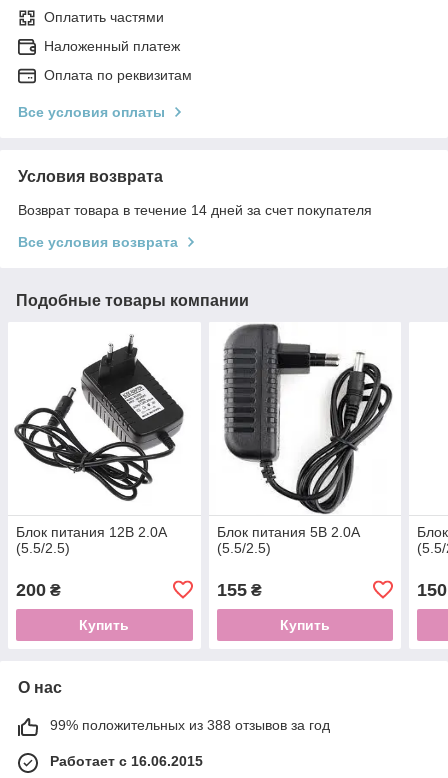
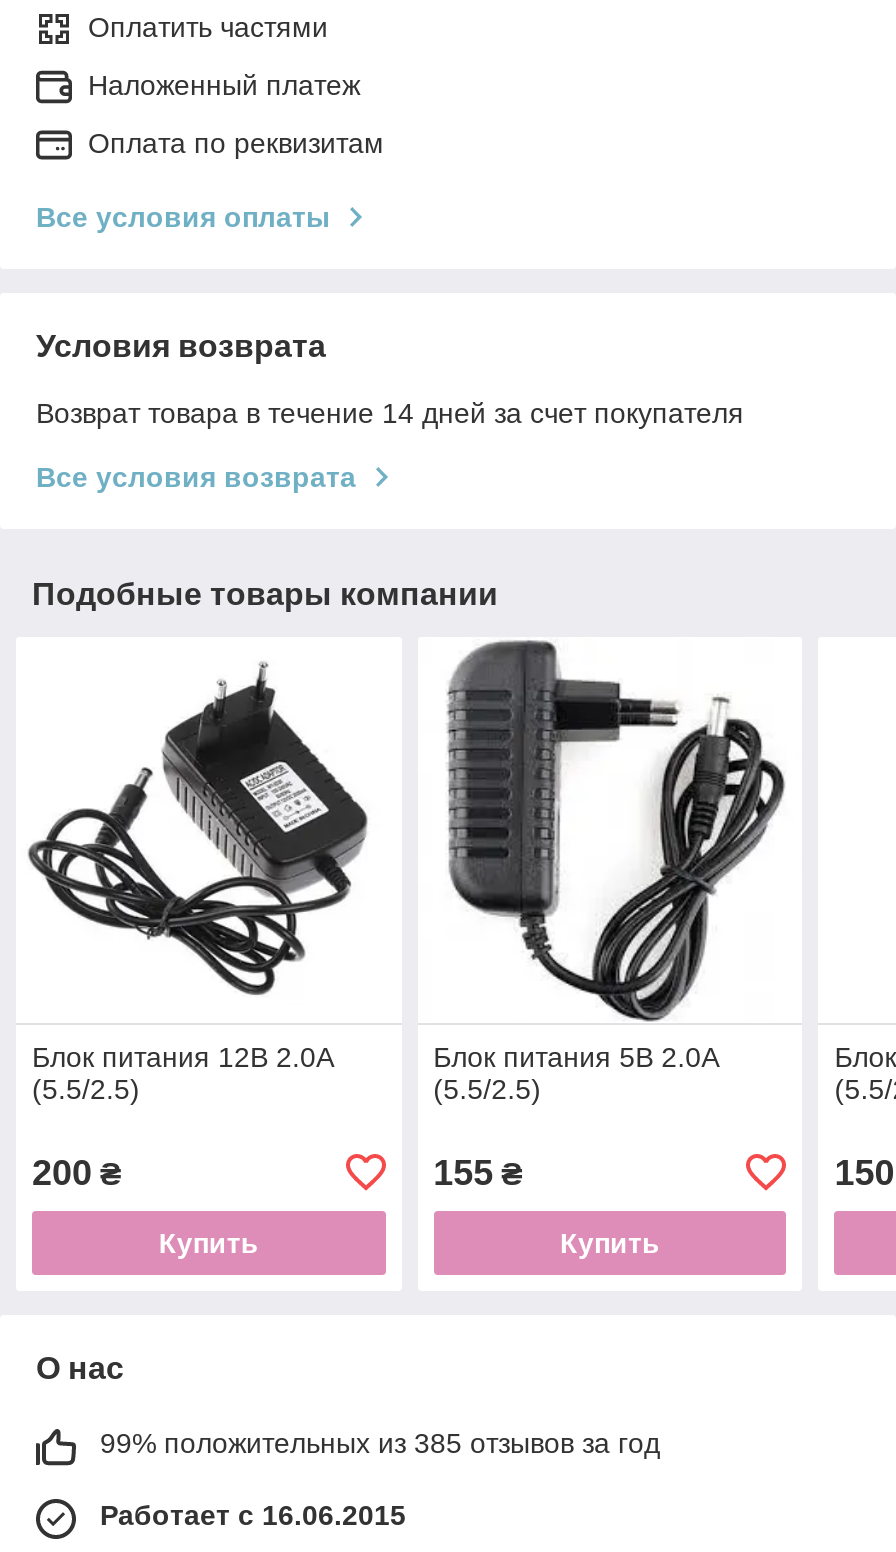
- 99% положительных из 388 отзывов за год
+ 99% положительных из 385 отзывов за год
